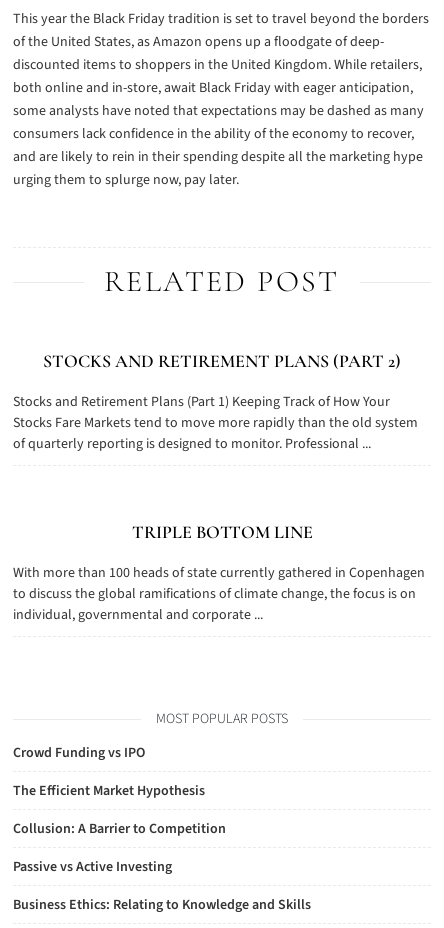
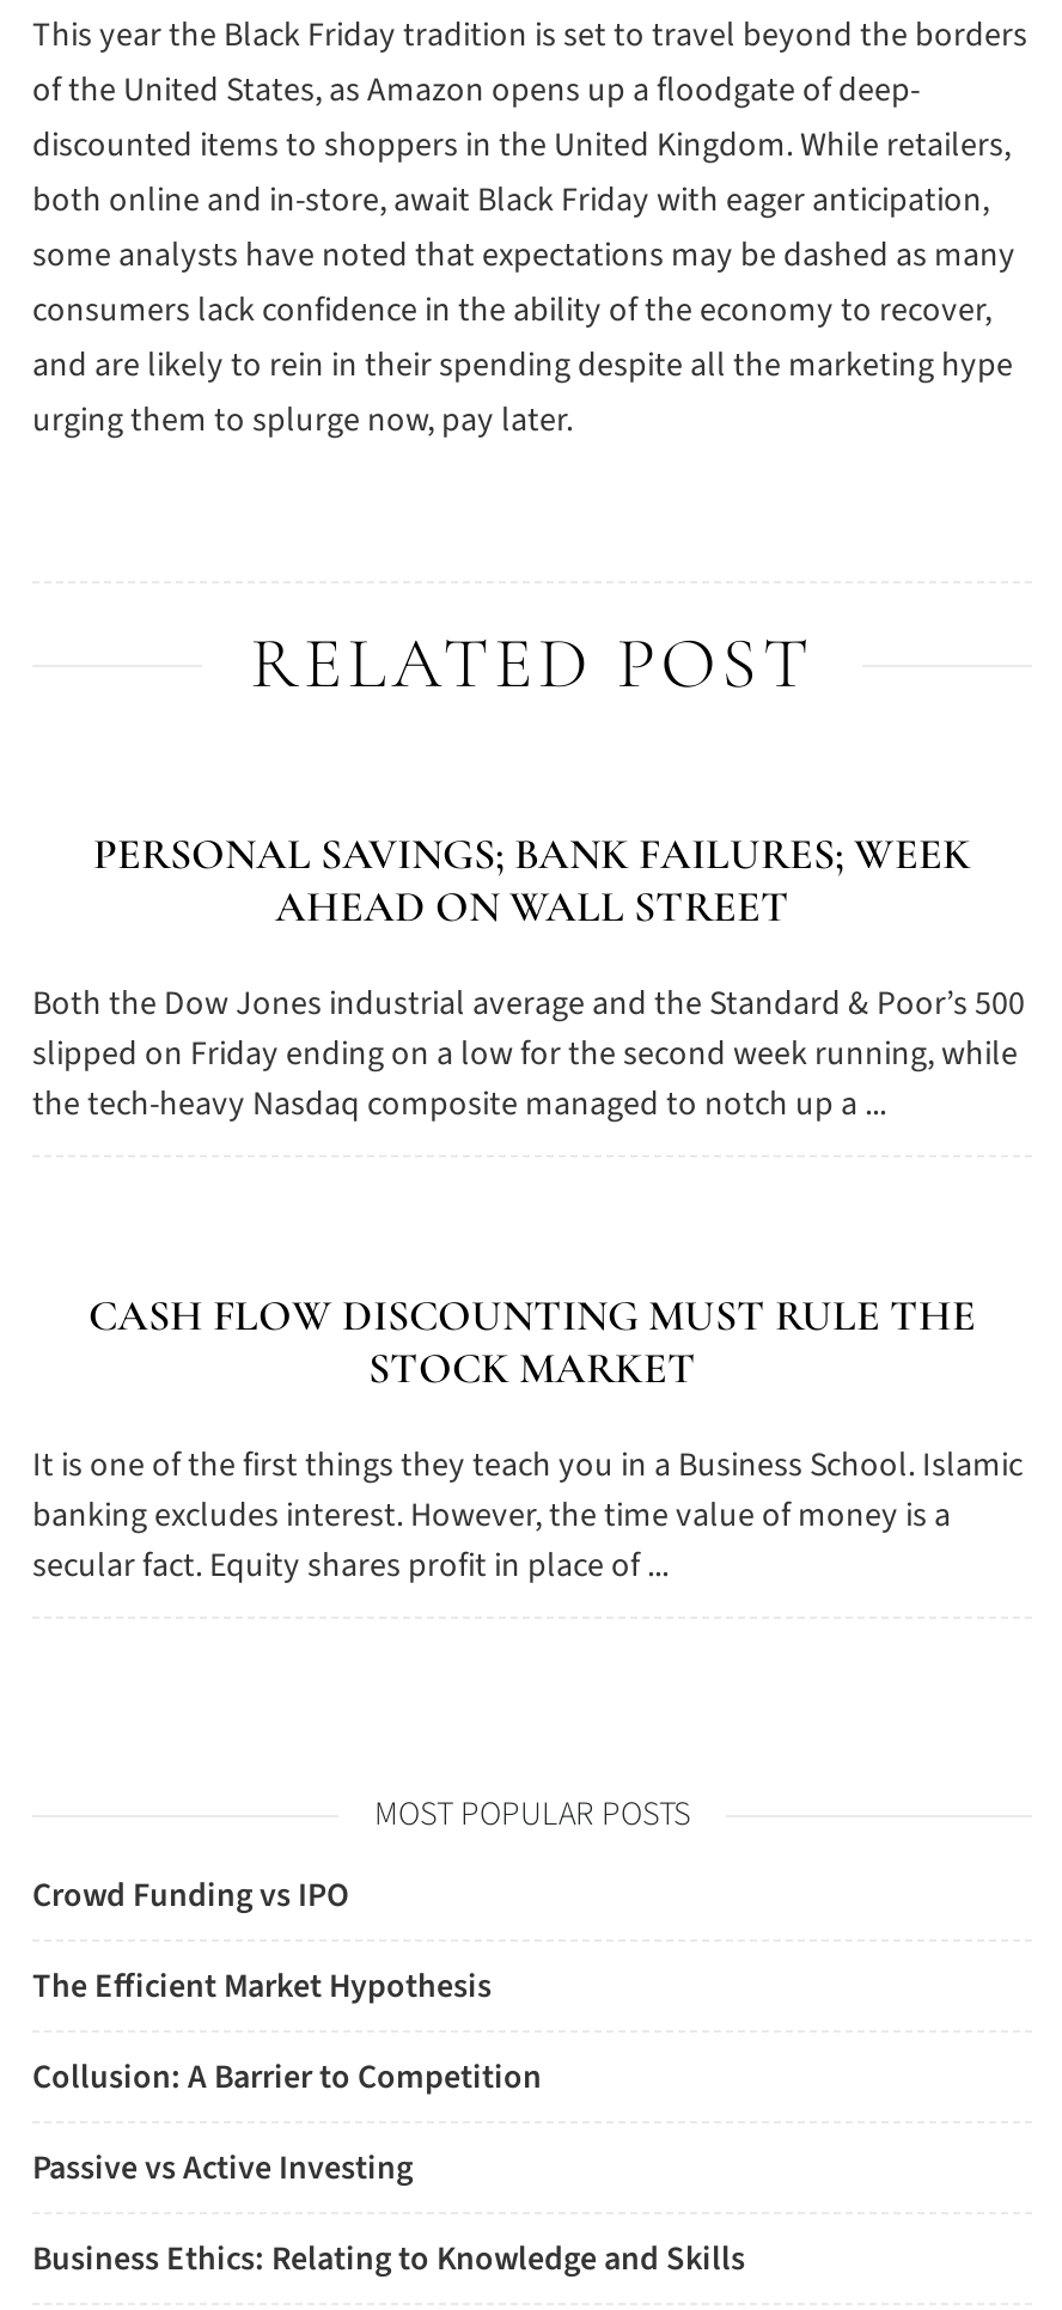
- STOCKS AND RETIREMENT PLANS (PART 2)
+ PERSONAL SAVINGS; BANK FAILURES; WEEK
+ AHEAD ON WALL STREET

- Stocks and Retirement Plans (Part 1) Keeping Track of How Your
- Stocks Fare Markets tend to move more rapidly than the old system
- of quarterly reporting is designed to monitor. Professional ...
+ Both the Dow Jones industrial average and the Standard & Poor’s 500
+ slipped on Friday ending on a low for the second week running, while
+ the tech-heavy Nasdaq composite managed to notch up a ...

- TRIPLE BOTTOM LINE
+ CASH FLOW DISCOUNTING MUST RULE THE
+ STOCK MARKET

- With more than 100 heads of state currently gathered in Copenhagen
- to discuss the global ramifications of climate change, the focus is on
- individual, governmental and corporate ...
+ It is one of the first things they teach you in a Business School. Islamic
+ banking excludes interest. However, the time value of money is a
+ secular fact. Equity shares profit in place of ...
